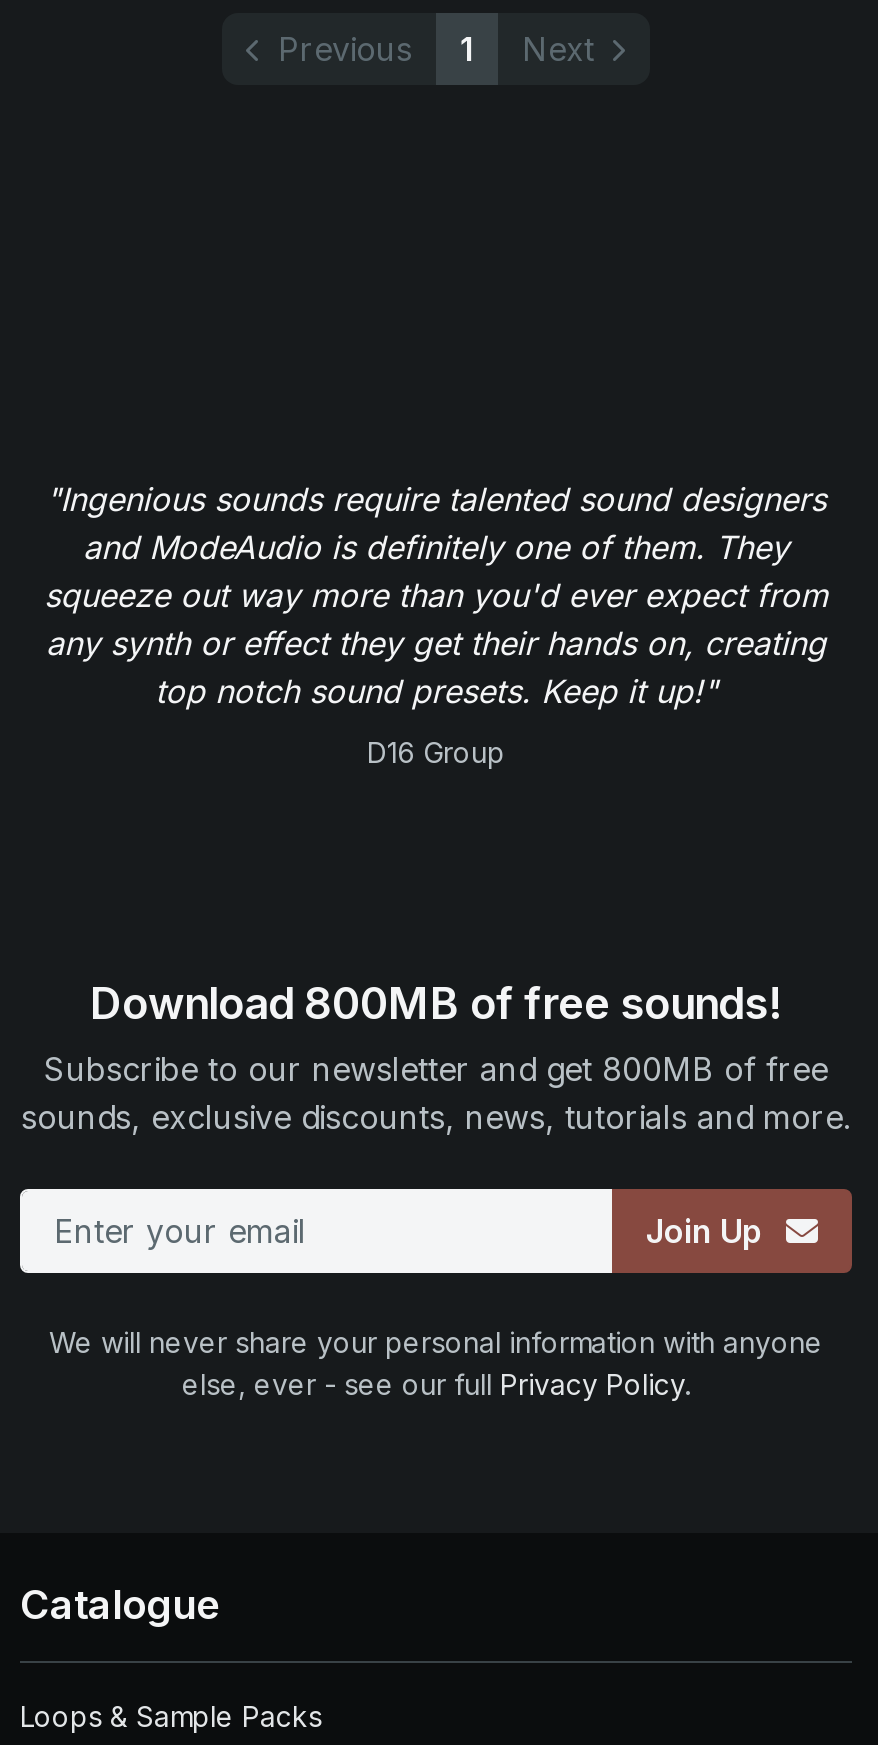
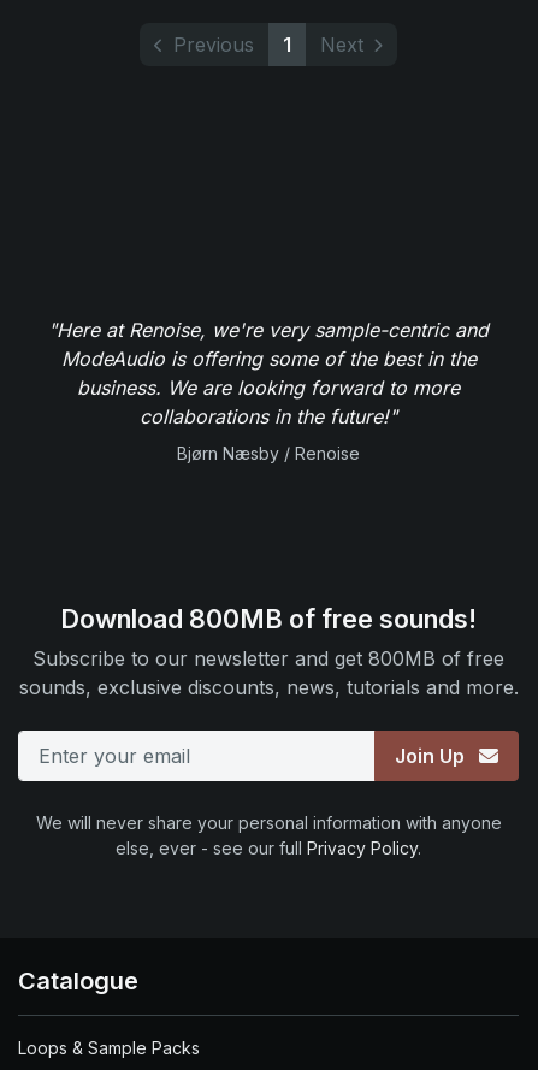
- "Ingenious sounds require talented sound designers
- and ModeAudio is definitely one of them. They
- squeeze out way more than you'd ever expect from
- any synth or effect they get their hands on, creating
- top notch sound presets. Keep it up!"
+ "Here at Renoise, we're very sample-centric and
+ ModeAudio is offering some of the best in the
+ business. We are looking forward to more
+ collaborations in the future!"

- D16 Group
+ Bjørn Næsby / Renoise
